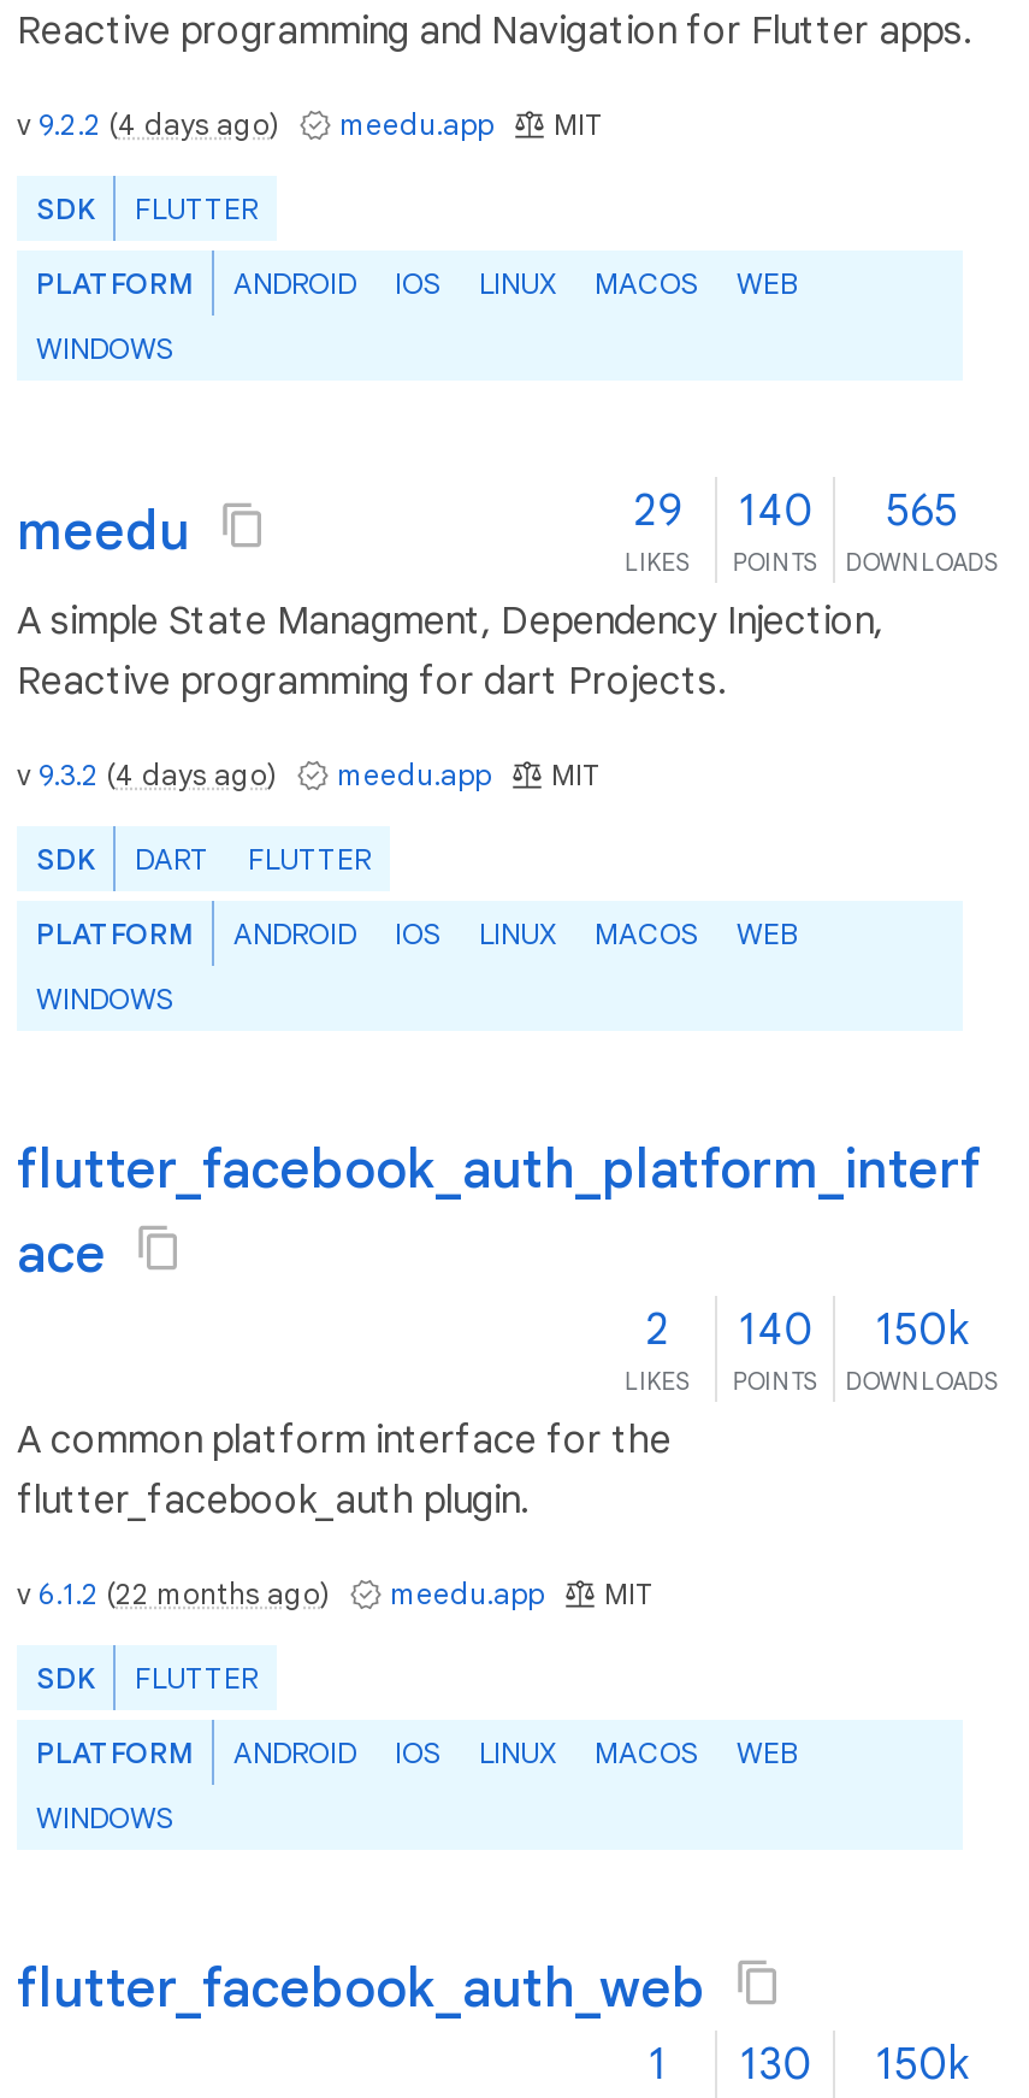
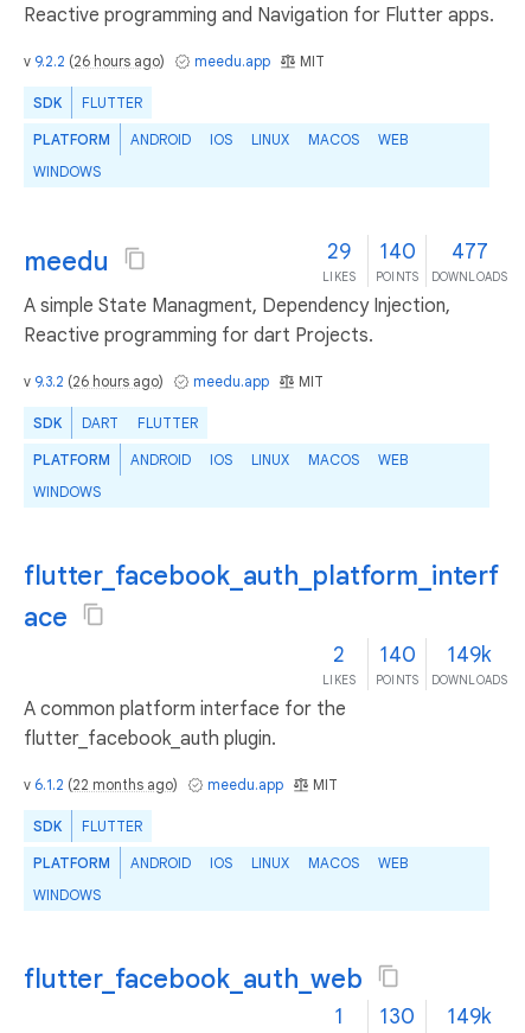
- v 9.2.2 (4 days ago) meedu.app MIT
+ v 9.2.2 (26 hours ago) meedu.app MIT

- 29 140 565
+ 29 140 477

- v 9.3.2 (4 days ago) meedu.app MIT
+ v 9.3.2 (26 hours ago) meedu.app MIT

- 2 140 150k
+ 2 140 149k

- 1 130 150k
+ 1 130 149k
